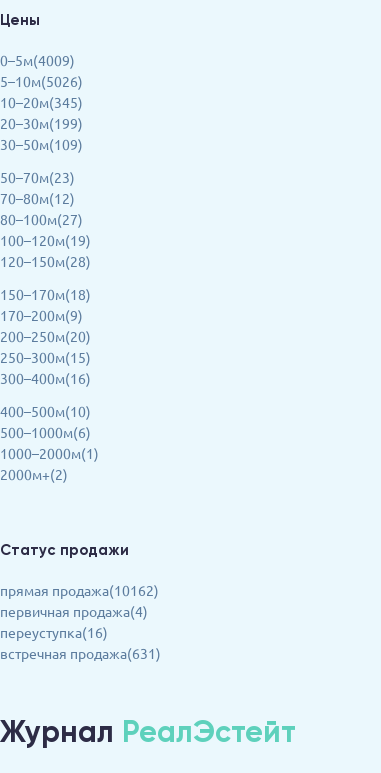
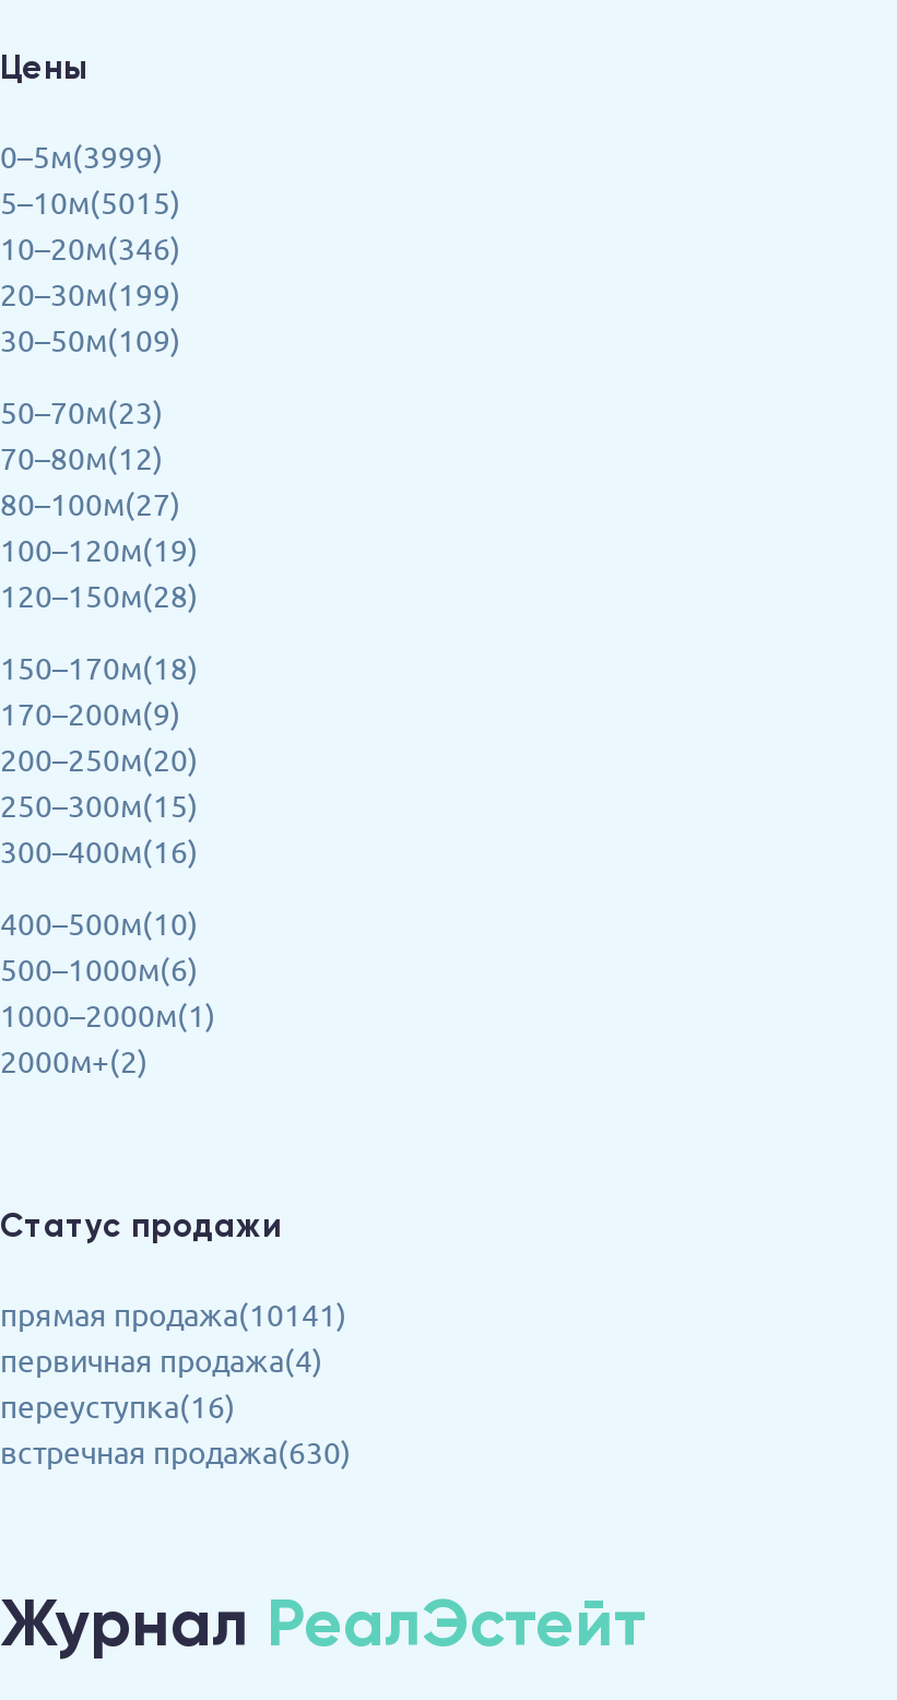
- 0–5м(4009)
- 5–10м(5026)
- 10–20м(345)
+ 0–5м(3999)
+ 5–10м(5015)
+ 10–20м(346)

- прямая продажа(10162)
+ прямая продажа(10141)

- встречная продажа(631)
+ встречная продажа(630)
